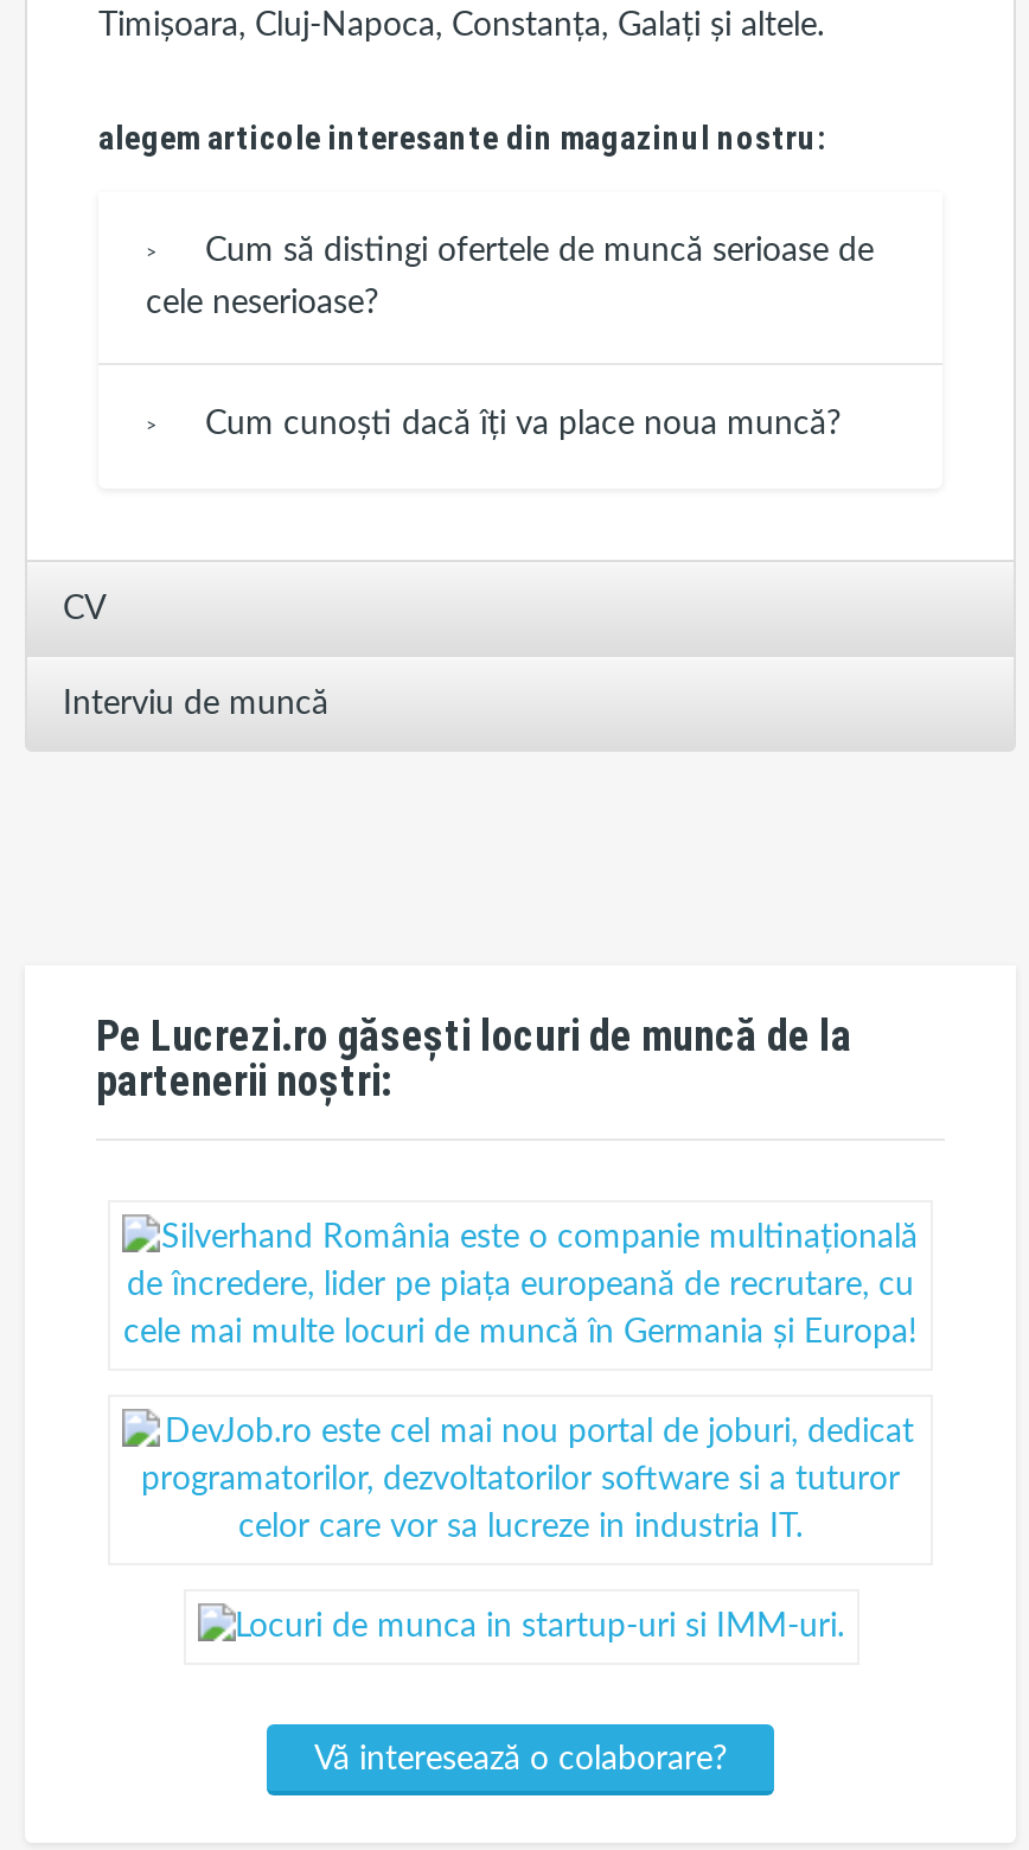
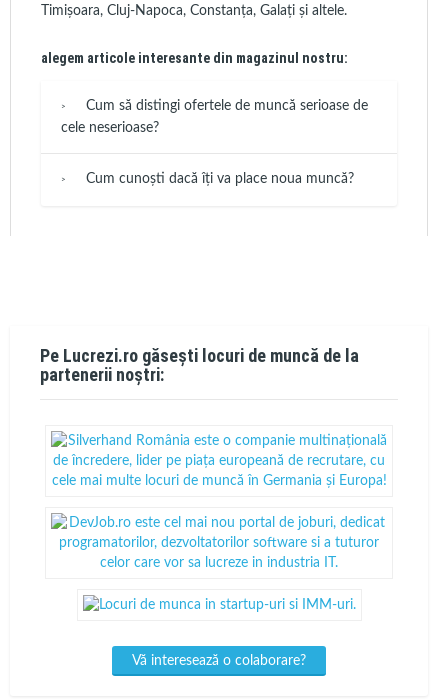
- CV
- Interviu de muncă
